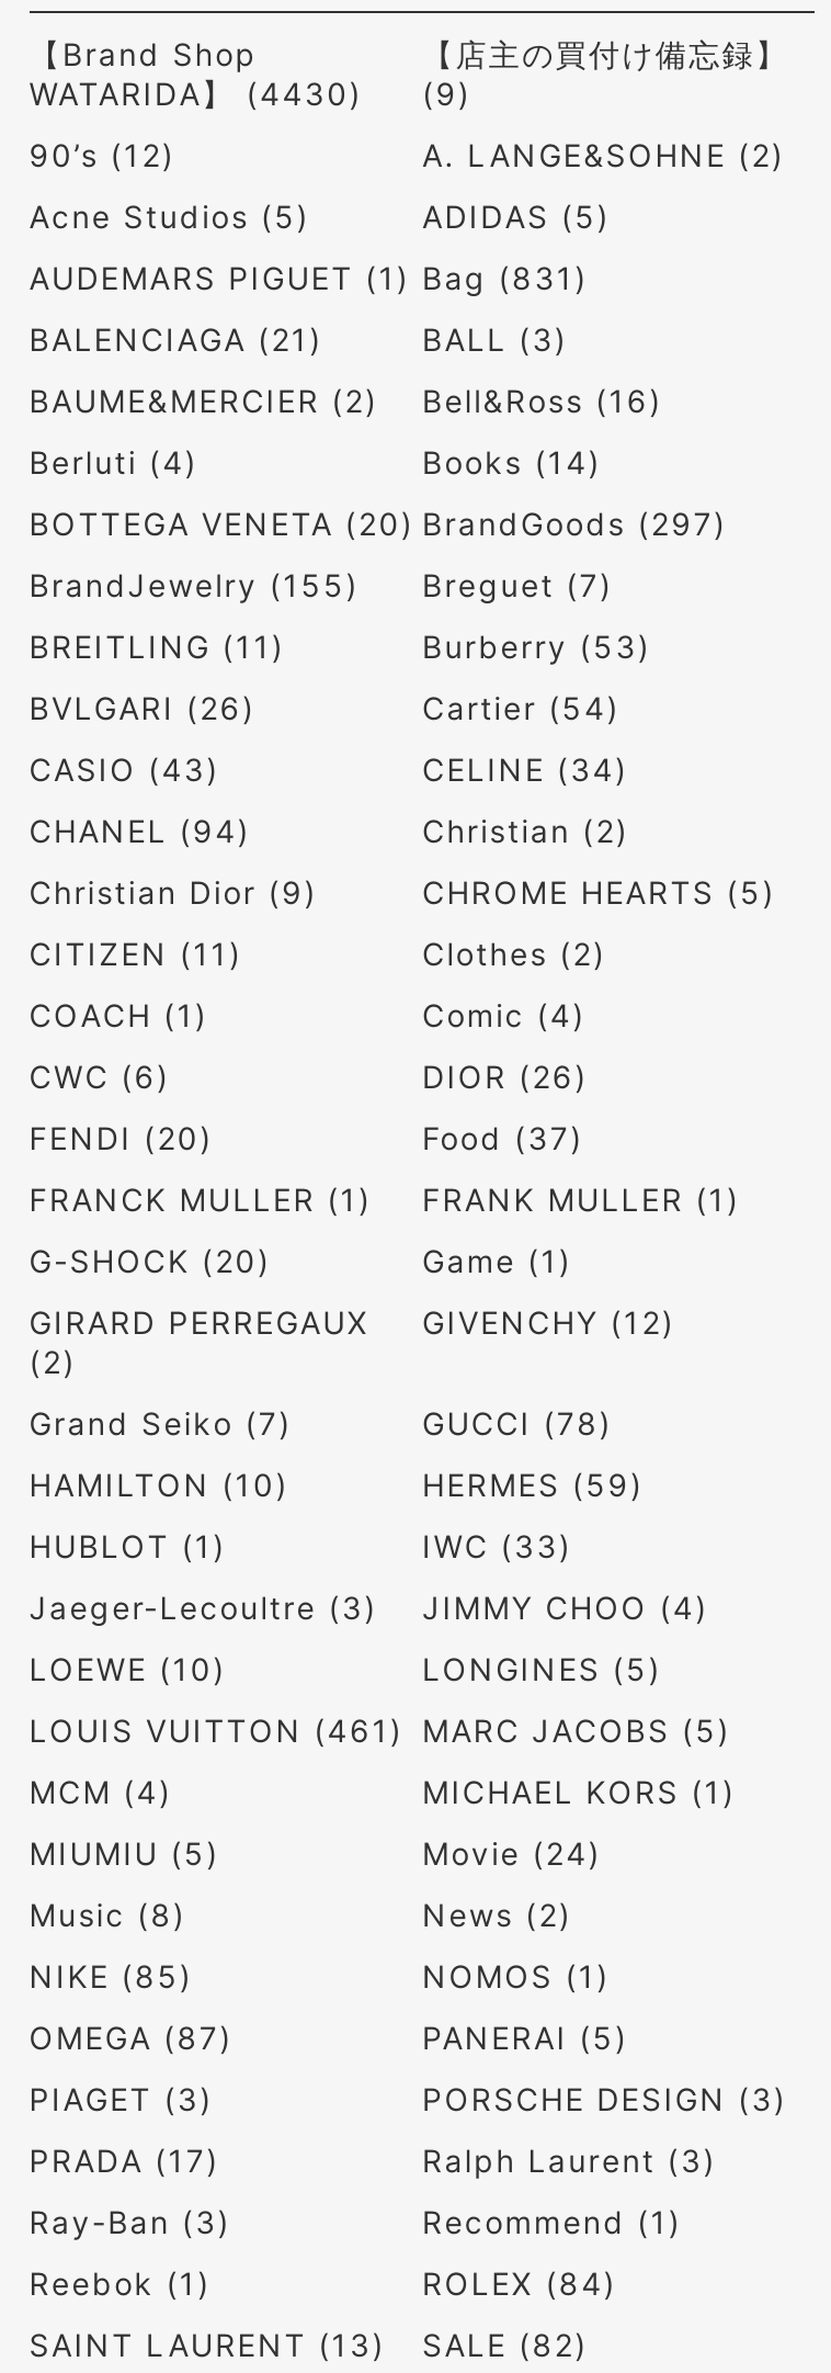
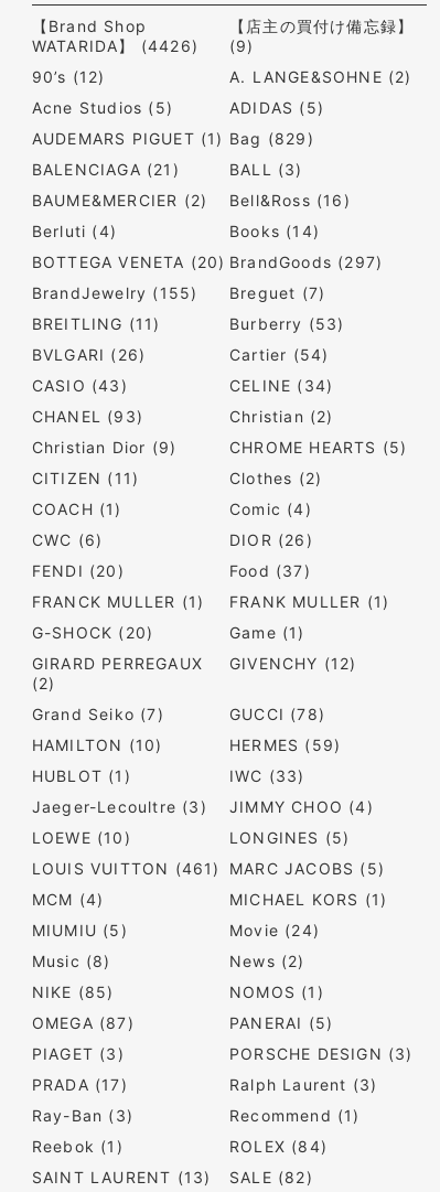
- WATARIDA】 (4430) (9)
+ WATARIDA】 (4426) (9)

- AUDEMARS PIGUET (1) Bag (831)
+ AUDEMARS PIGUET (1) Bag (829)

- CHANEL (94)
+ CHANEL (93)
